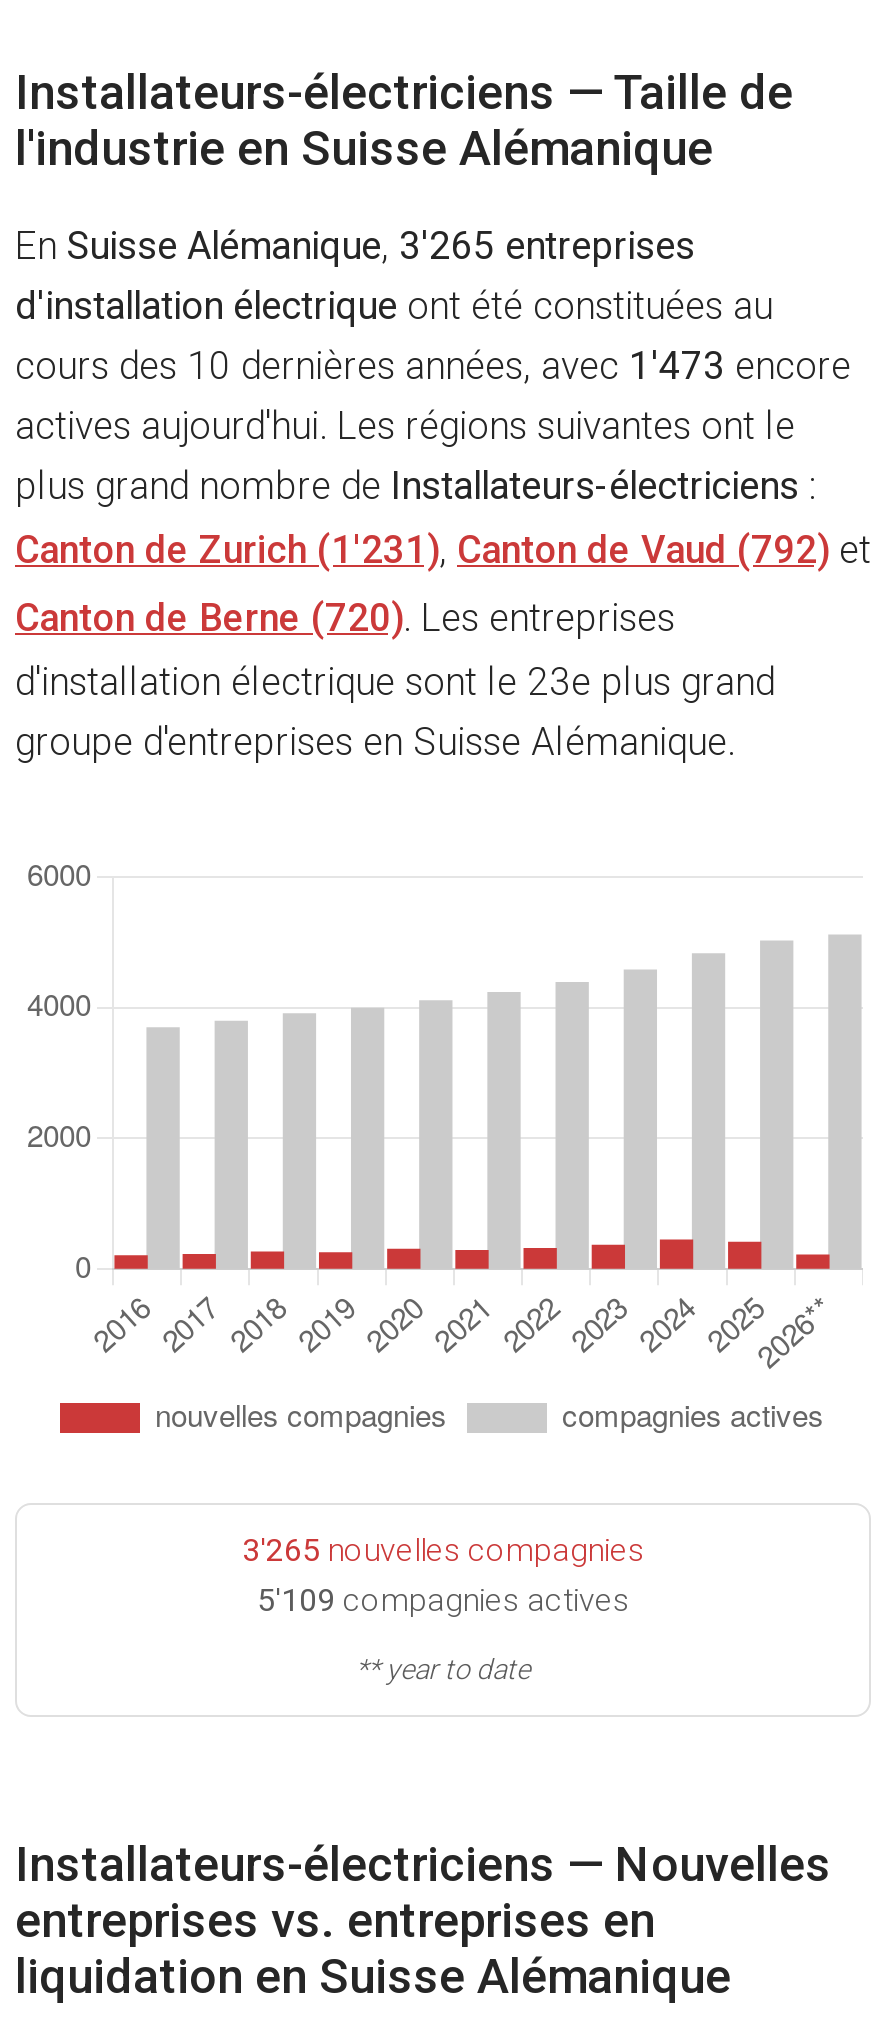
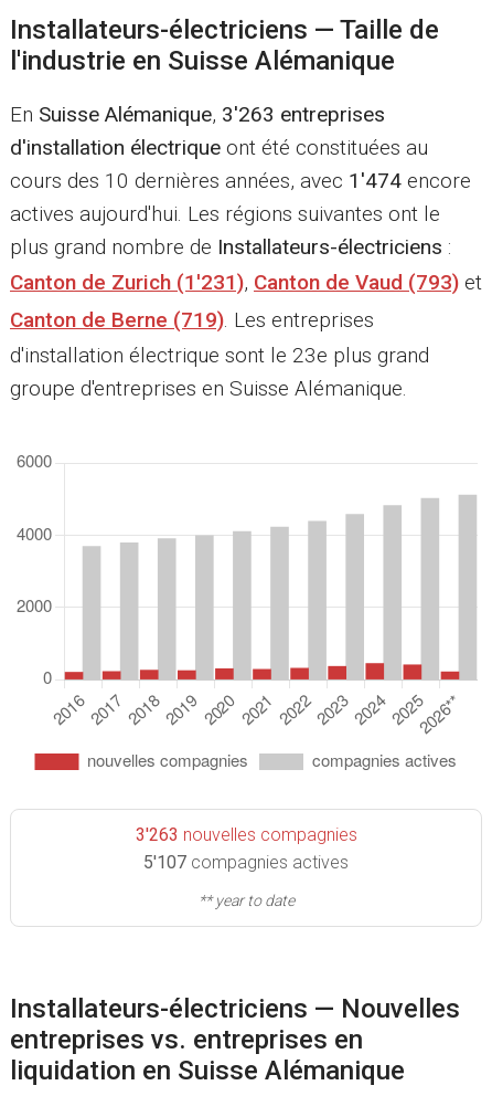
- En Suisse Alémanique, 3'265 entreprises
+ En Suisse Alémanique, 3'263 entreprises

- cours des 10 dernières années, avec 1'473 encore
+ cours des 10 dernières années, avec 1'474 encore

- Canton de Zurich (1'231), Canton de Vaud (792) et
+ Canton de Zurich (1'231), Canton de Vaud (793) et

- Canton de Berne (720). Les entreprises
+ Canton de Berne (719). Les entreprises

- 3'265 nouvelles compagnies
+ 3'263 nouvelles compagnies

- 5'109 compagnies actives
+ 5'107 compagnies actives
